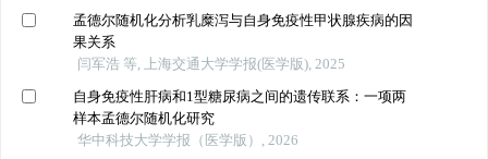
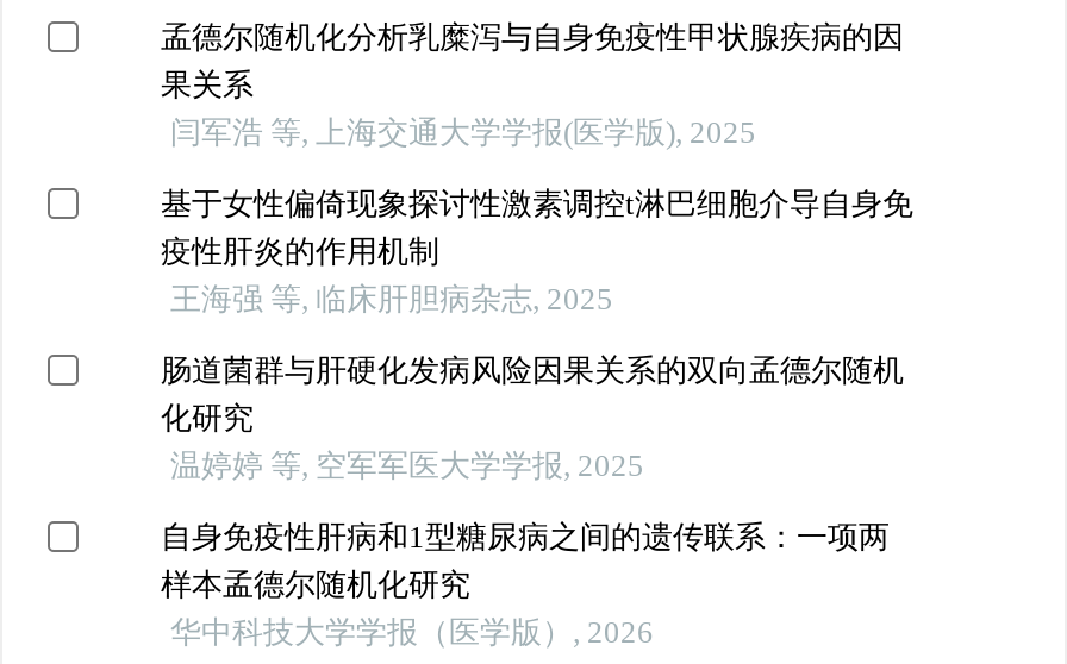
+ 基于女性偏倚现象探讨性激素调控t淋巴细胞介导自身免
+ 疫性肝炎的作用机制
+ 王海强 等, 临床肝胆病杂志, 2025
+ 肠道菌群与肝硬化发病风险因果关系的双向孟德尔随机
+ 化研究
+ 温婷婷 等, 空军军医大学学报, 2025
